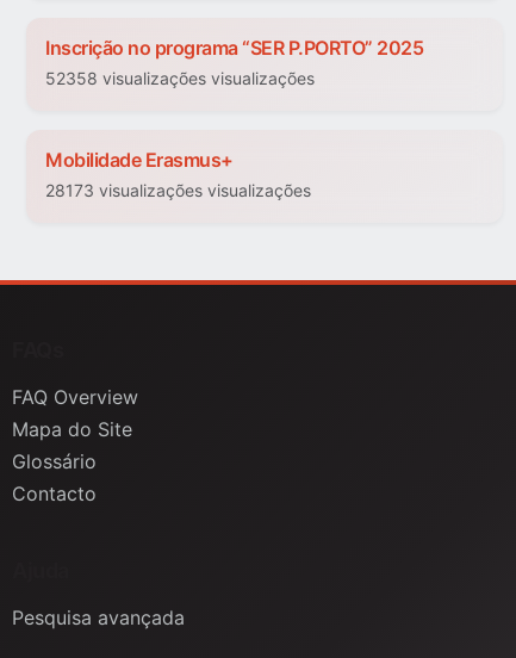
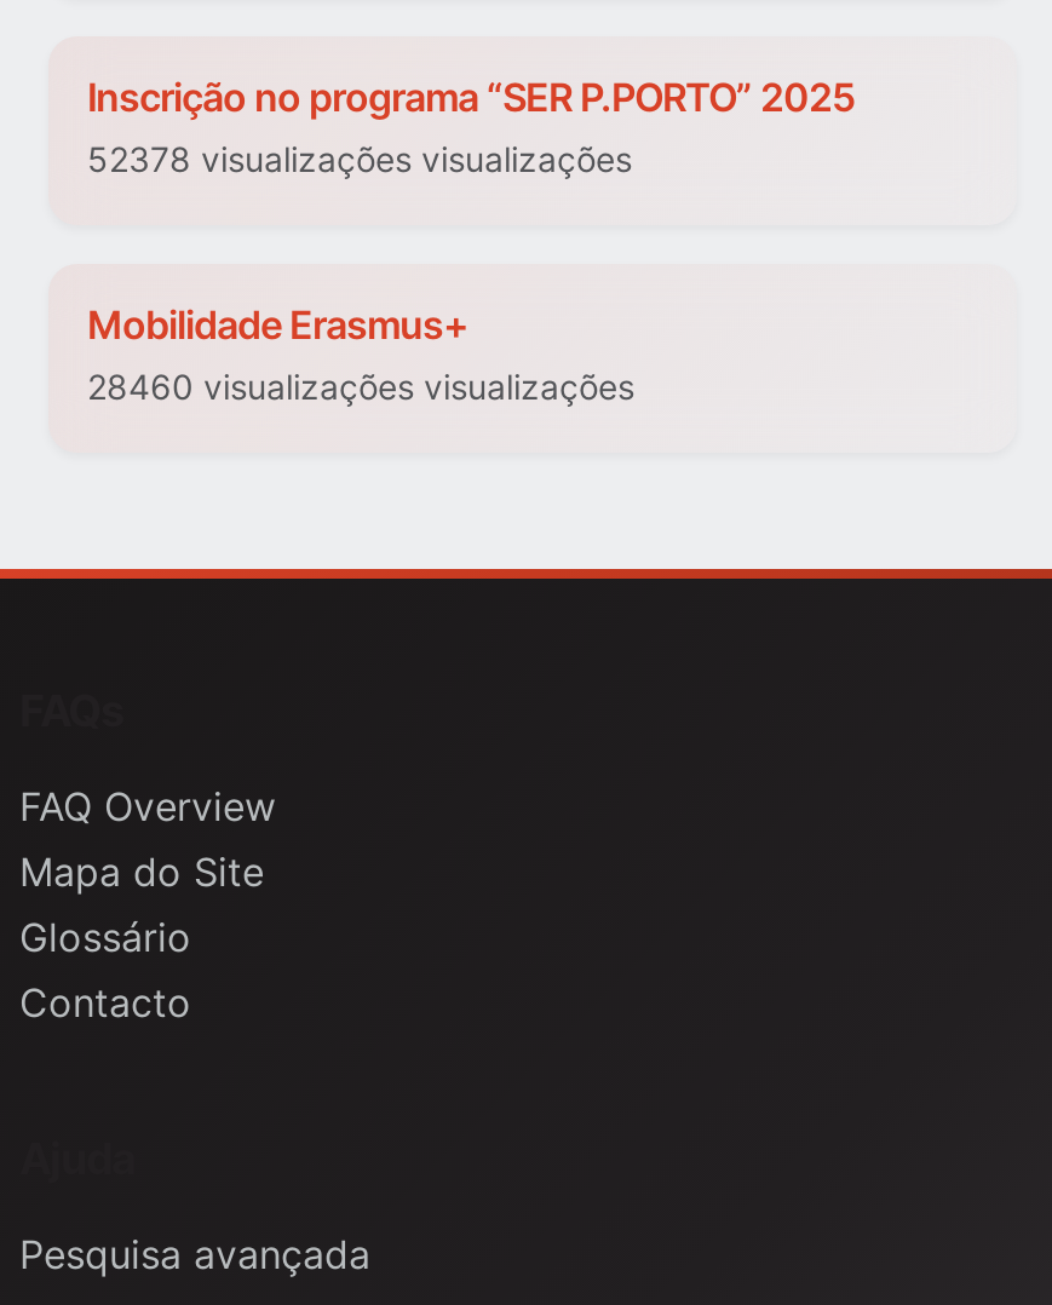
- 52358 visualizações visualizações
+ 52378 visualizações visualizações

- 28173 visualizações visualizações
+ 28460 visualizações visualizações
